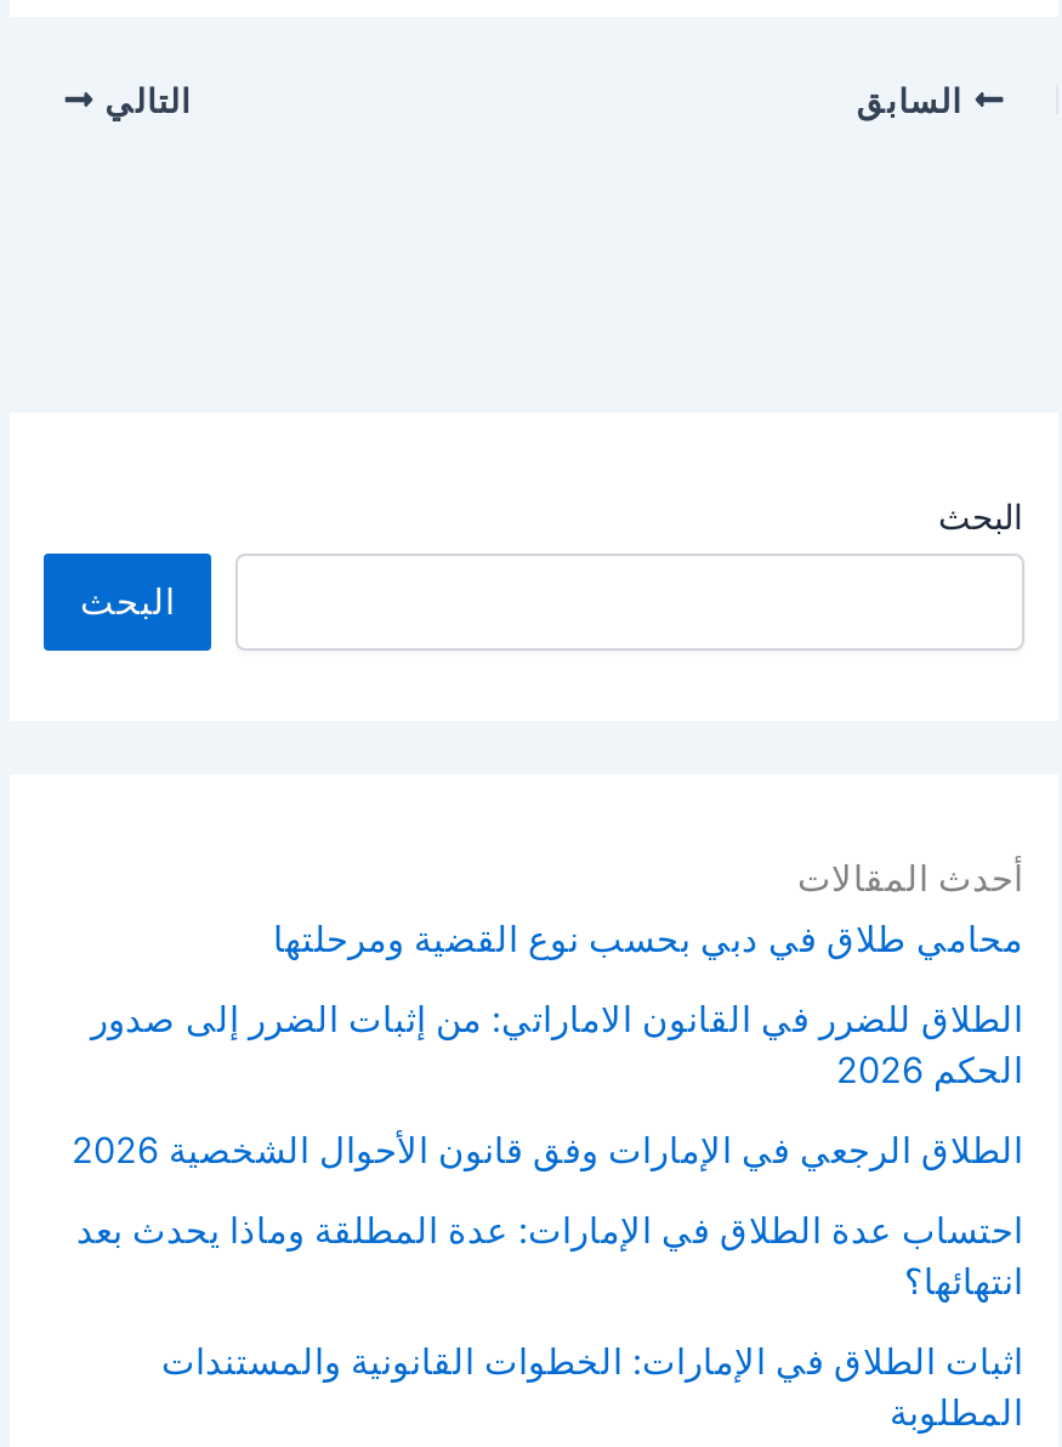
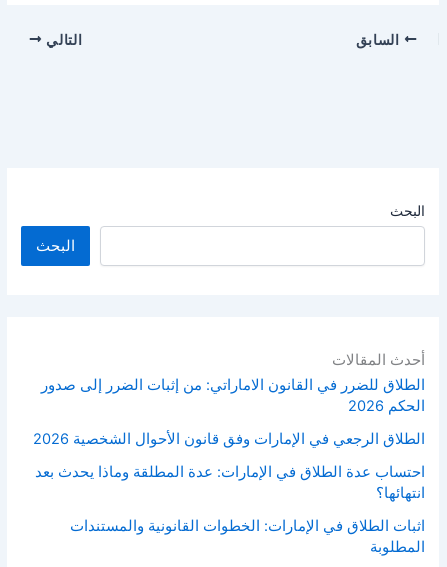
- محامي طلاق في دبي بحسب نوع القضية ومرحلتها
